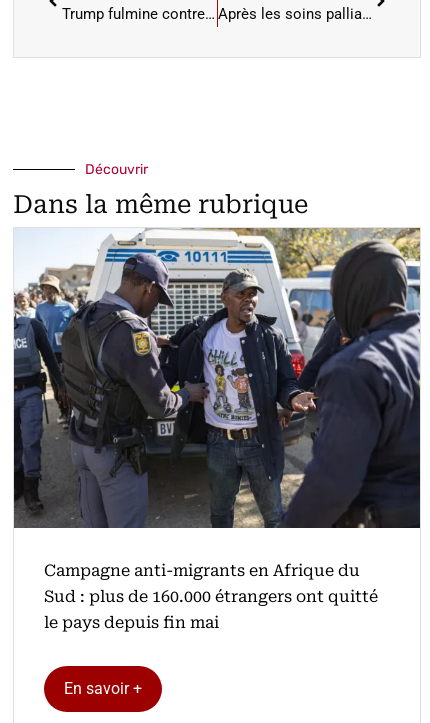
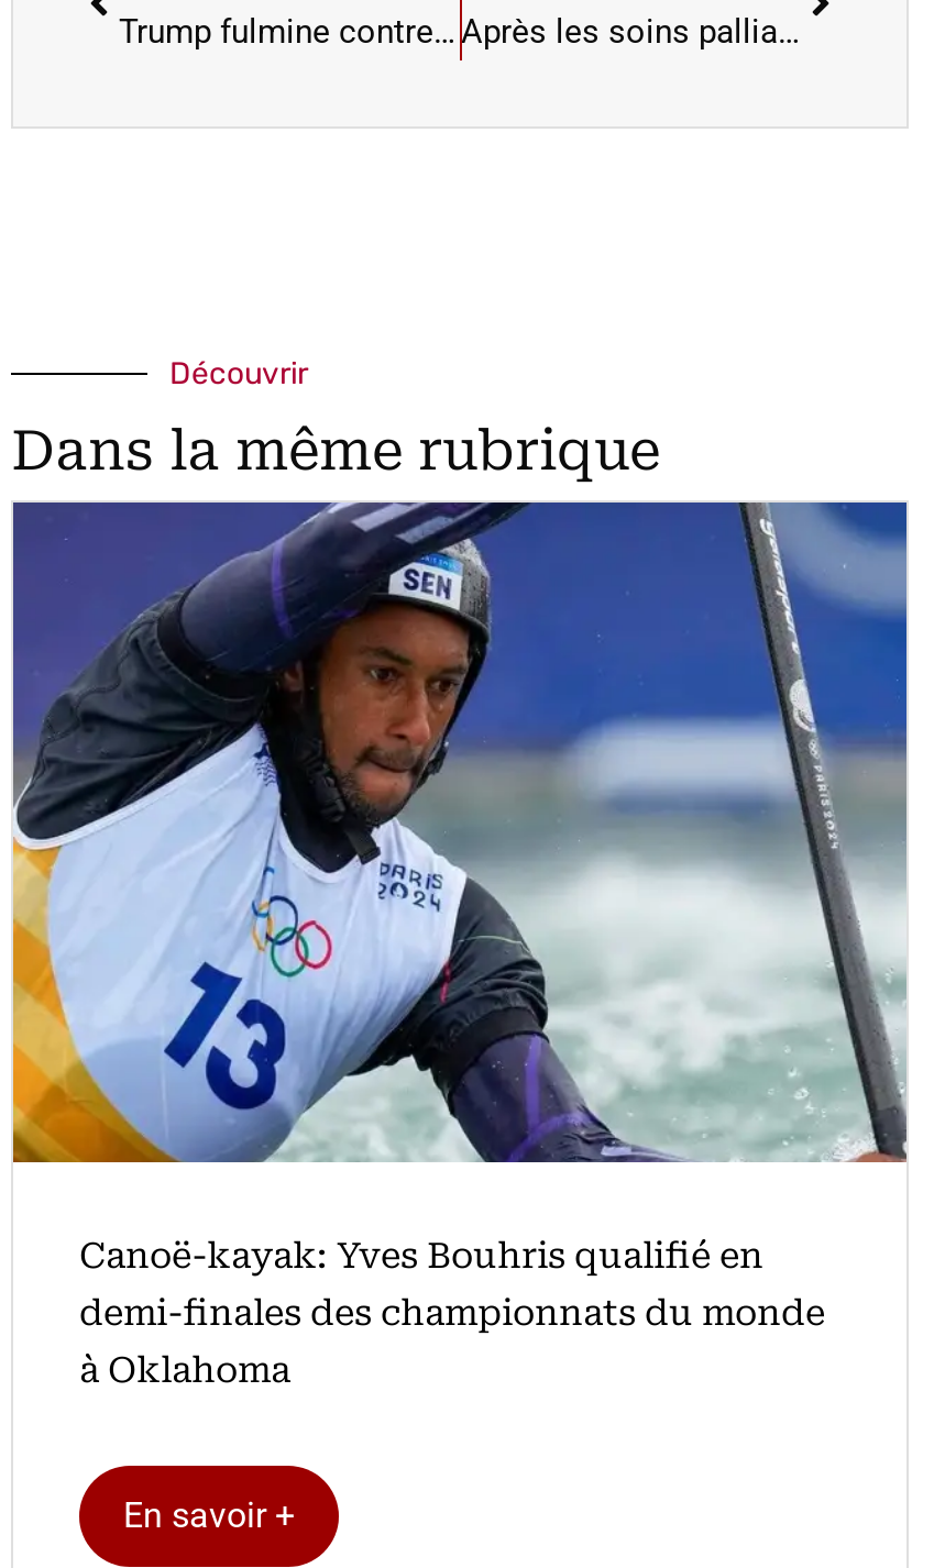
- [image]
- Campagne anti-migrants en Afrique du
- Sud : plus de 160.000 étrangers ont quitté
- le pays depuis fin mai
+ [image]
+ Canoë-kayak: Yves Bouhris qualifié en
+ demi-finales des championnats du monde
+ à Oklahoma
